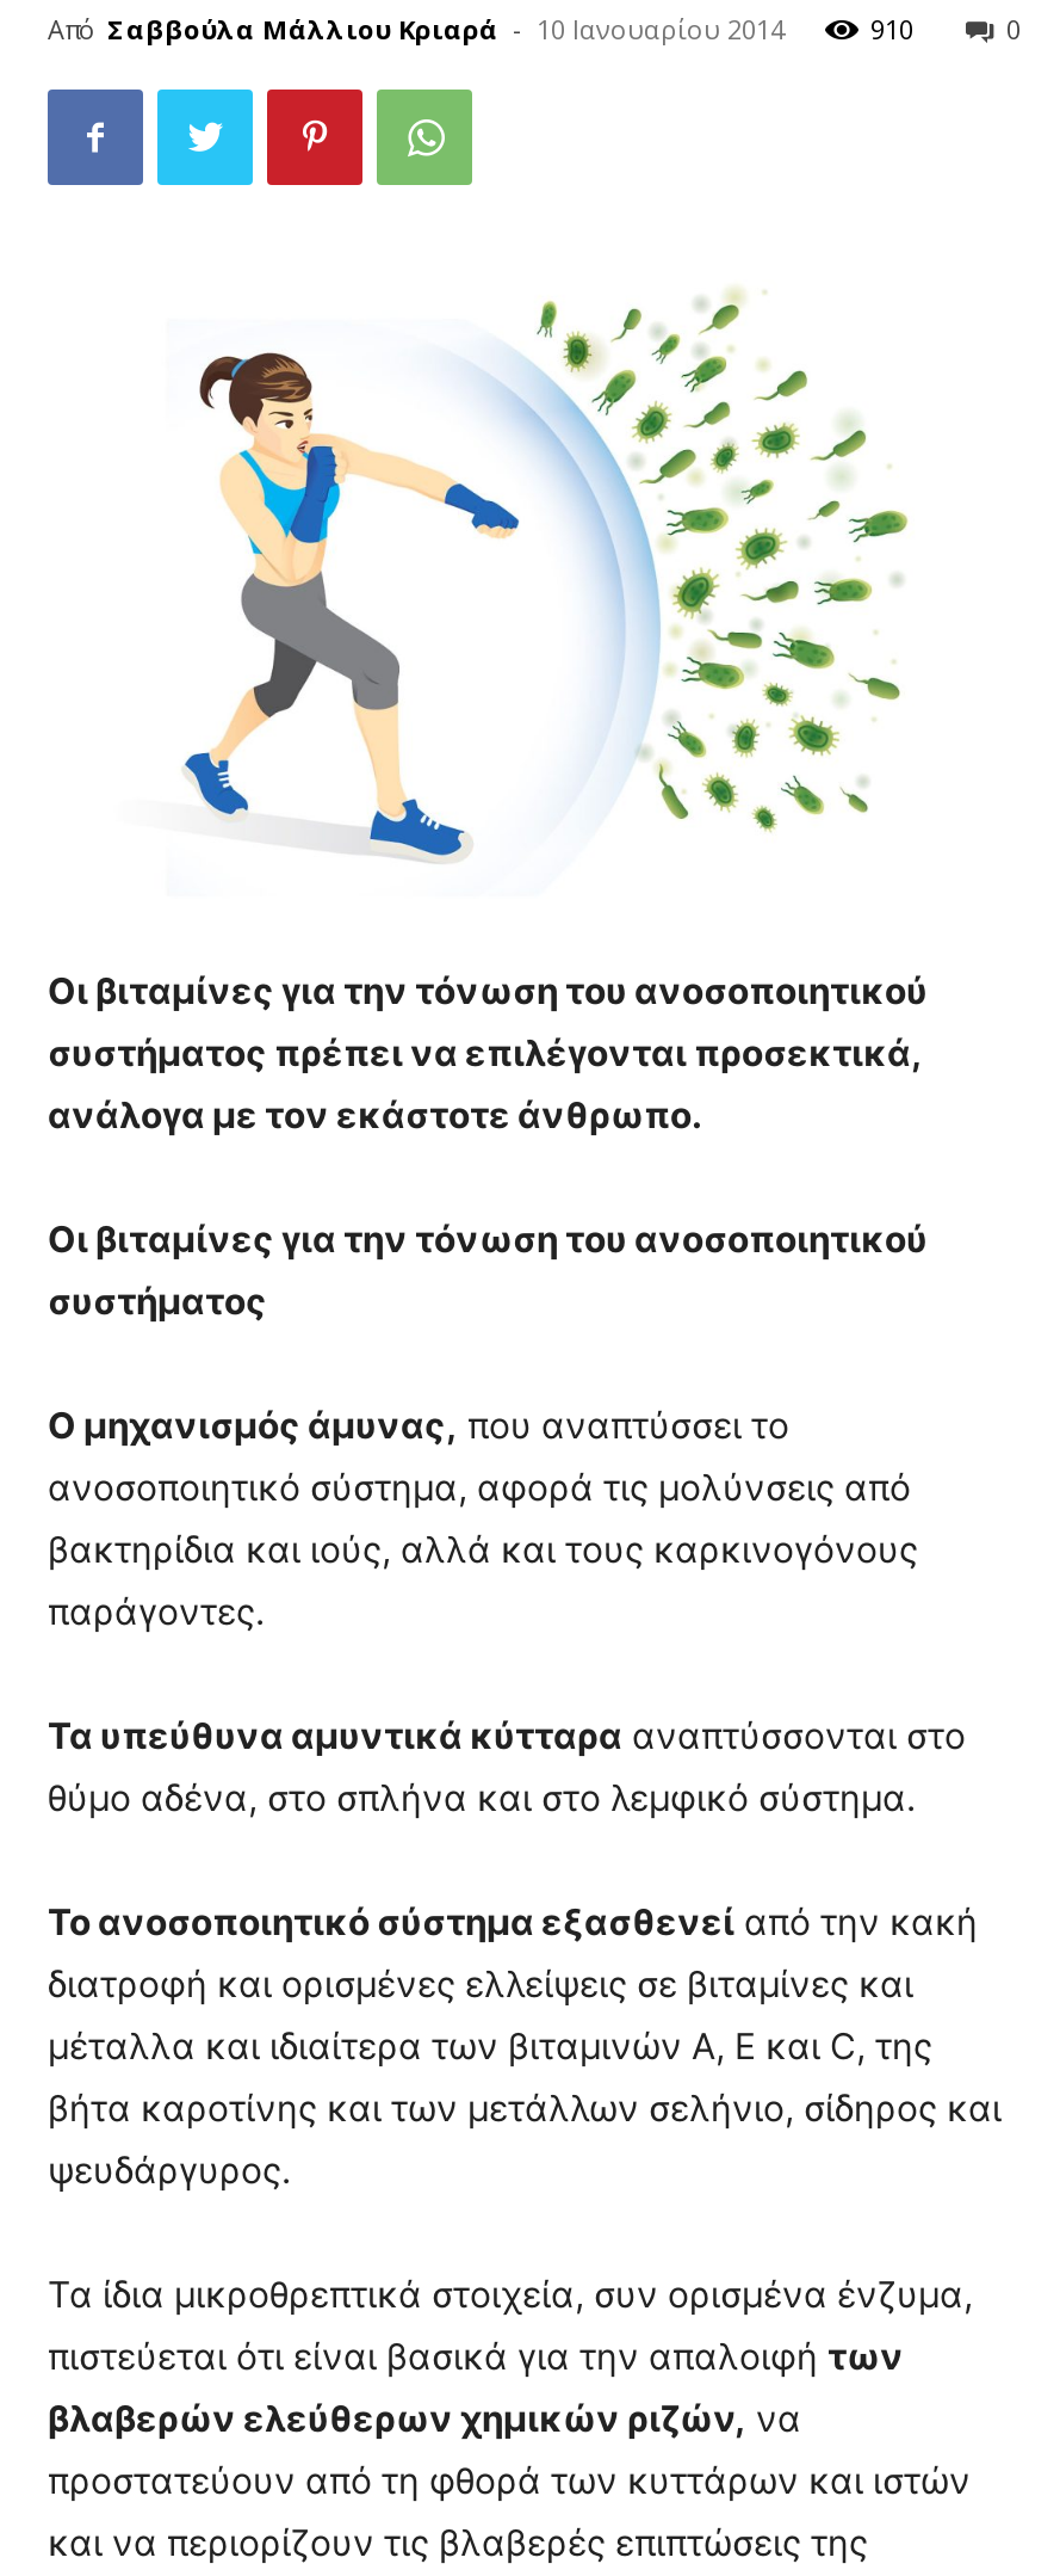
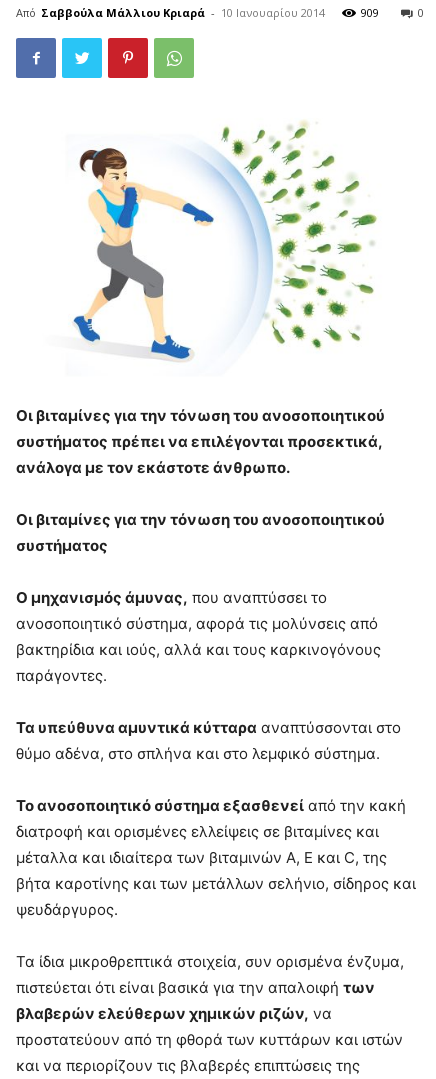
- 910
+ 909
